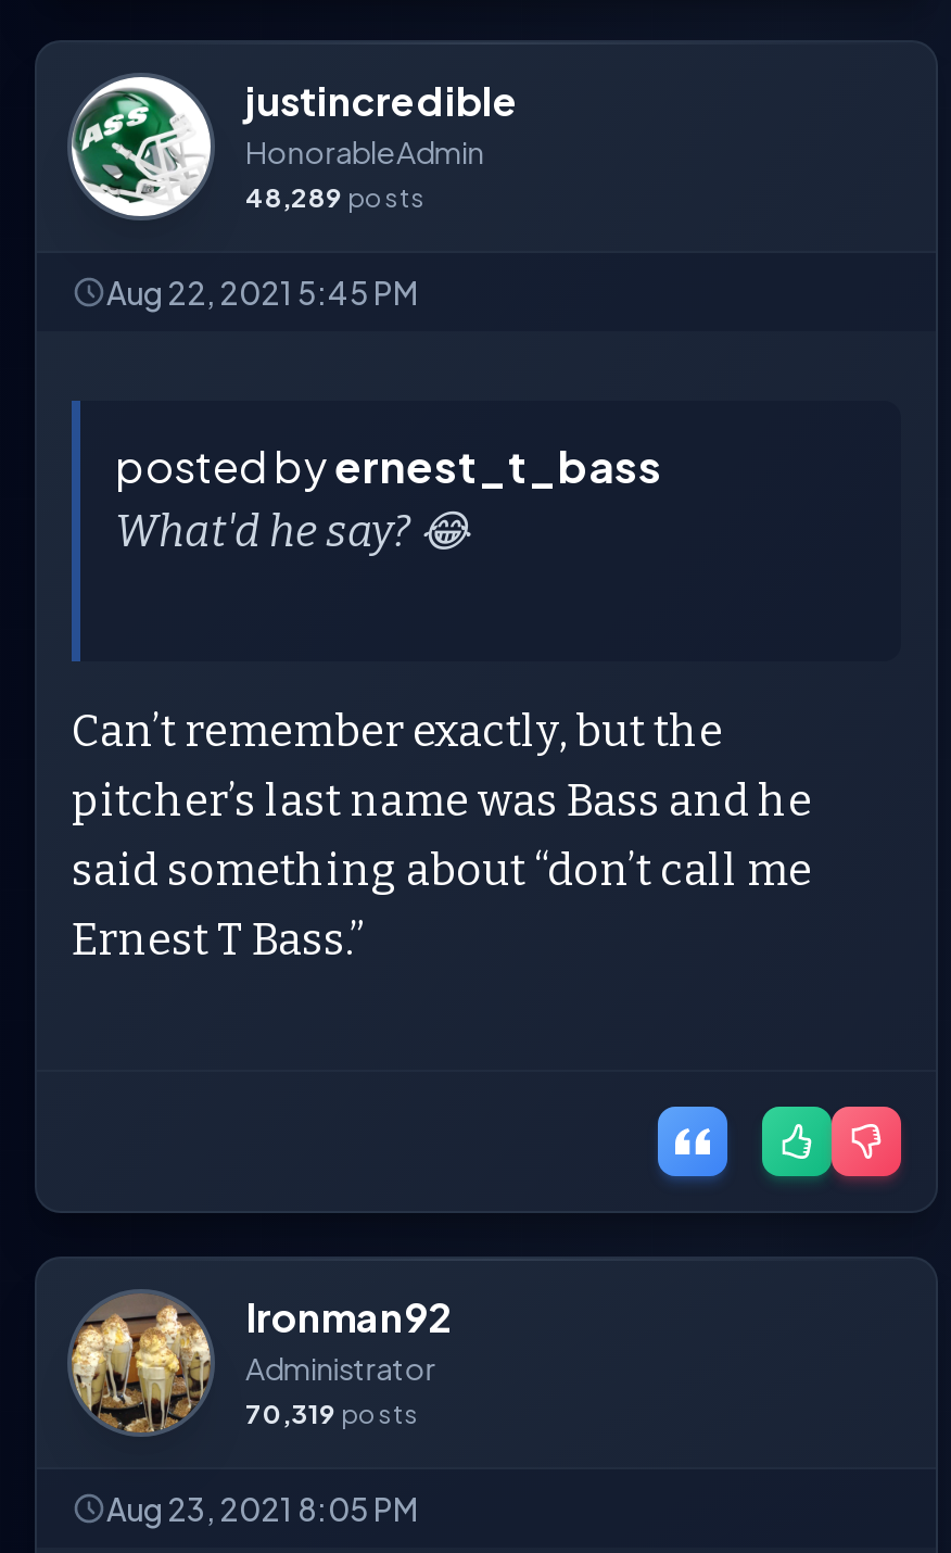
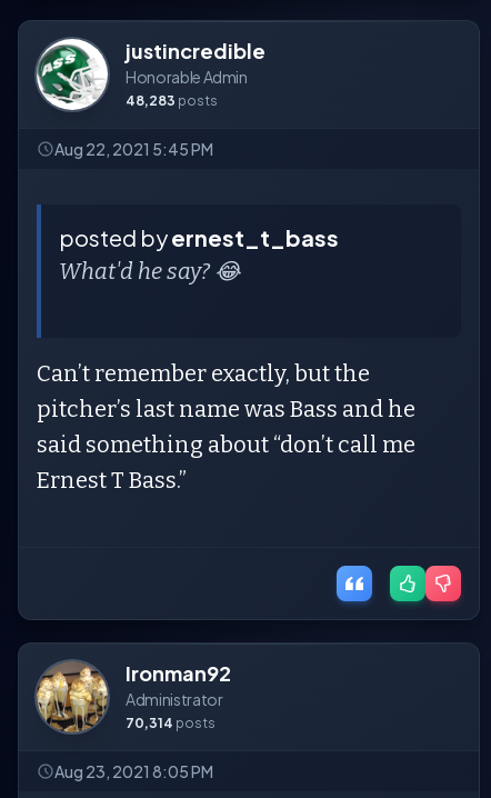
- 48,289 posts
+ 48,283 posts

- 70,319 posts
+ 70,314 posts
